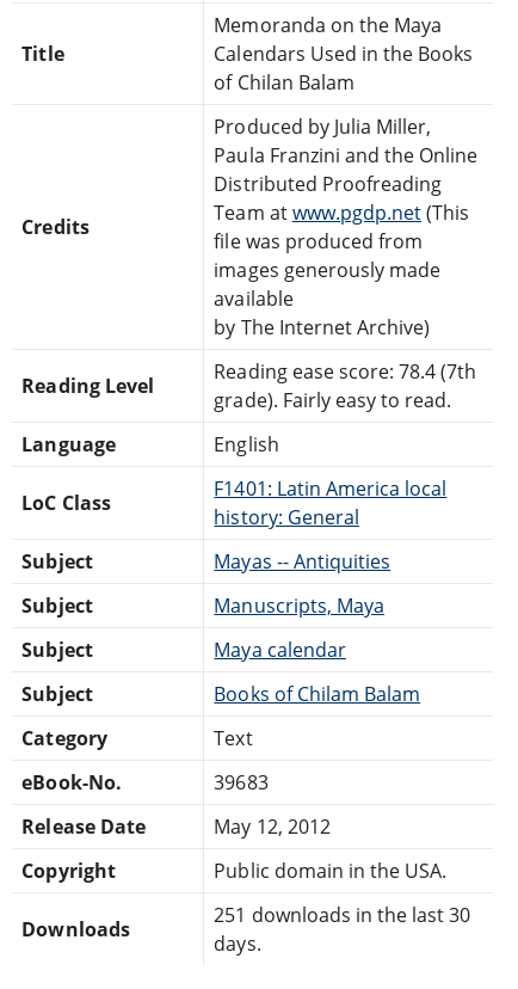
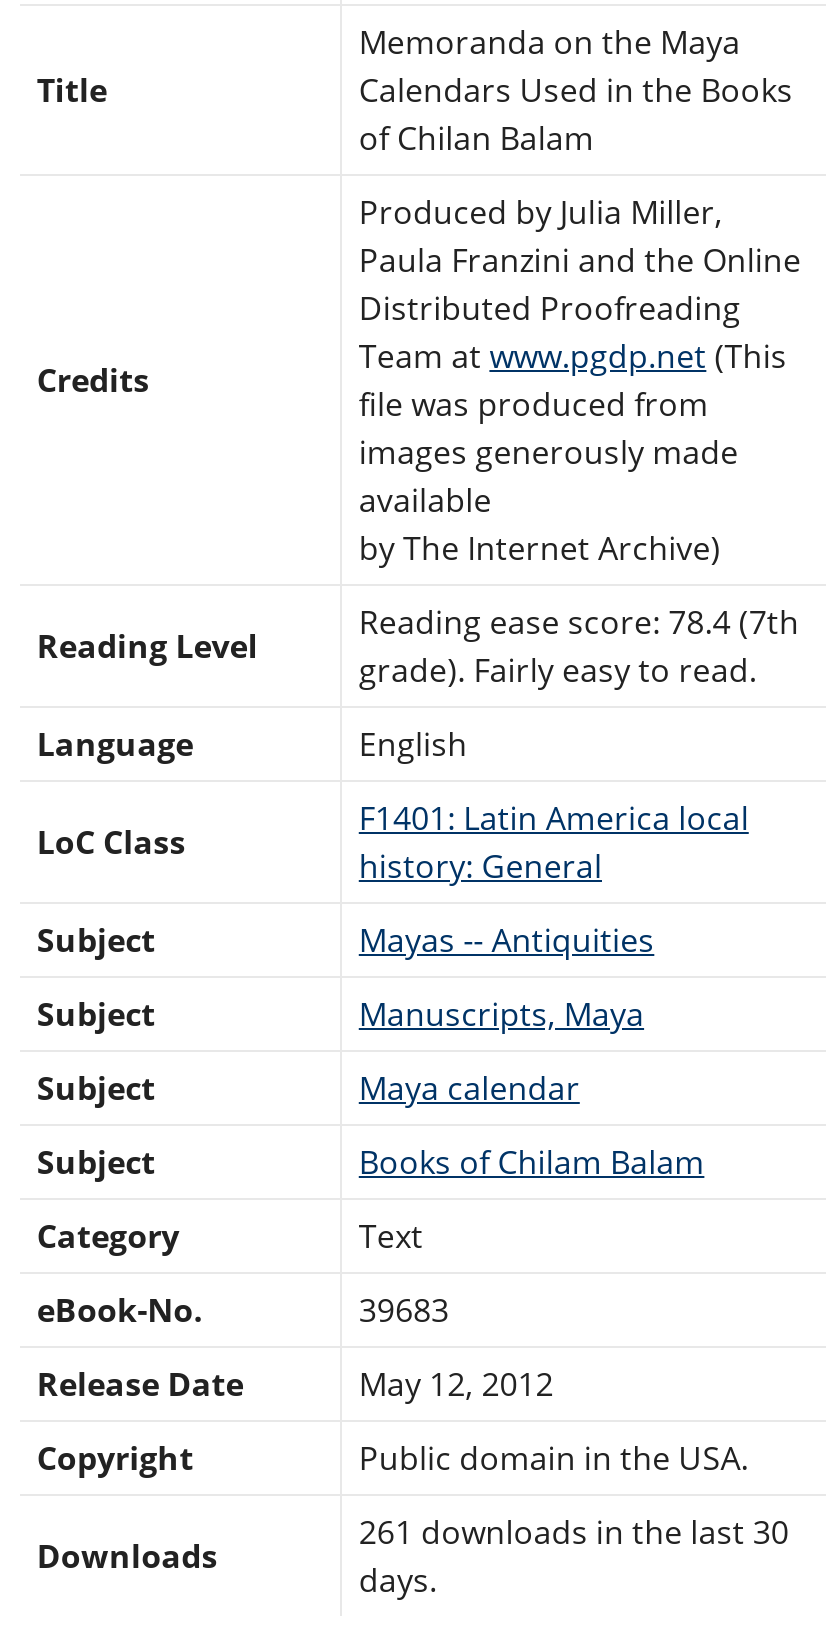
- 251 downloads in the last 30
+ 261 downloads in the last 30
